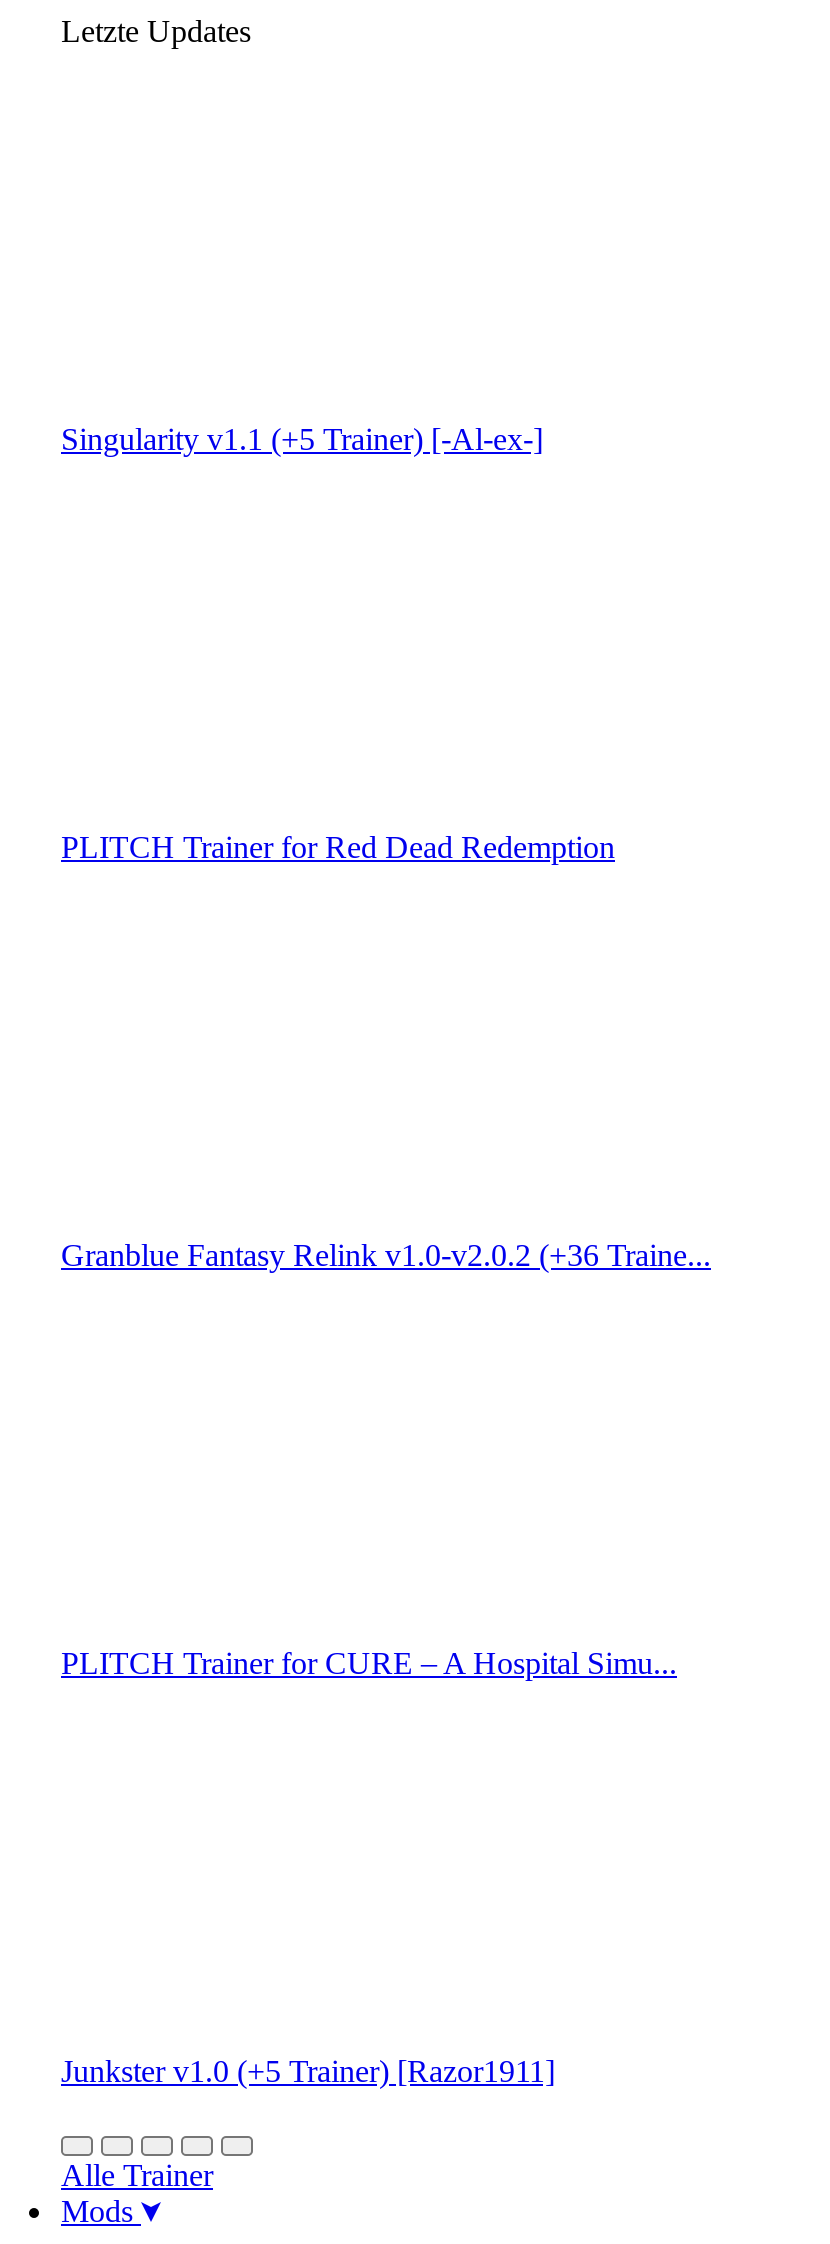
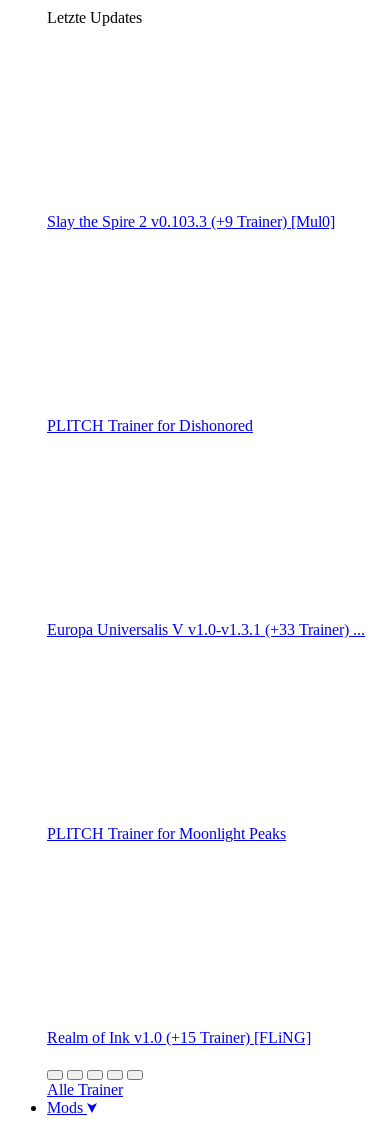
- Singularity v1.1 (+5 Trainer) [-Al-ex-]
+ Slay the Spire 2 v0.103.3 (+9 Trainer) [Mul0]

- PLITCH Trainer for Red Dead Redemption
+ PLITCH Trainer for Dishonored

- Granblue Fantasy Relink v1.0-v2.0.2 (+36 Traine...
+ Europa Universalis V v1.0-v1.3.1 (+33 Trainer) ...

- PLITCH Trainer for CURE – A Hospital Simu...
+ PLITCH Trainer for Moonlight Peaks

- Junkster v1.0 (+5 Trainer) [Razor1911]
+ Realm of Ink v1.0 (+15 Trainer) [FLiNG]
